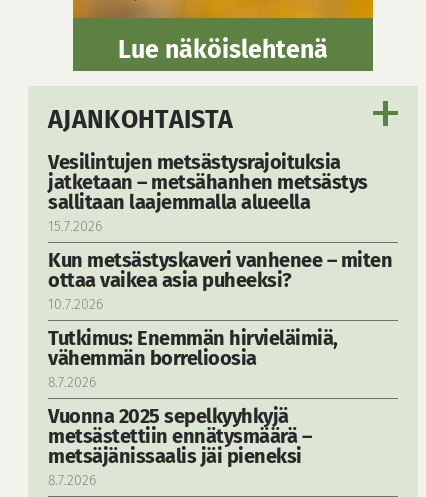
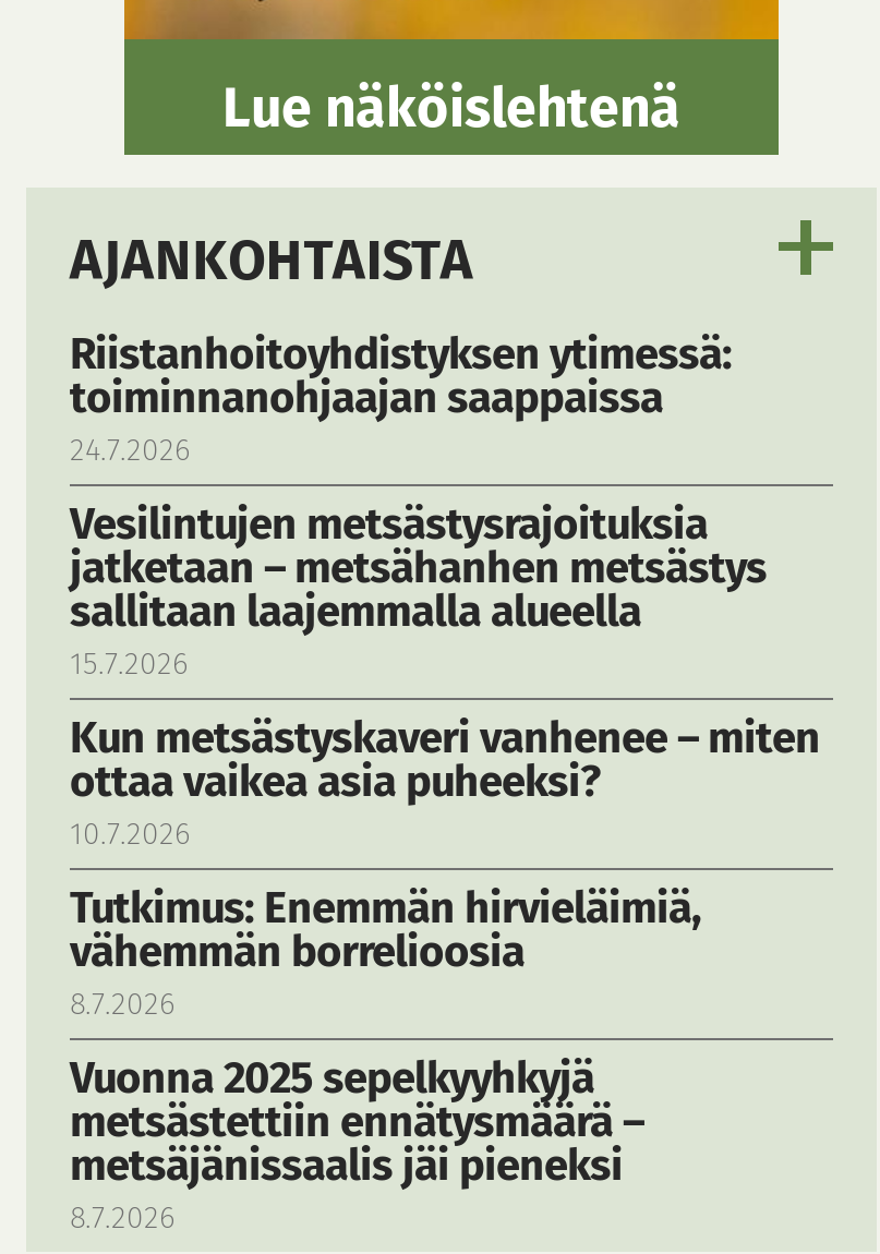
+ Riistanhoitoyhdistyksen ytimessä:
+ toiminnanohjaajan saappaissa
+ 24.7.2026
